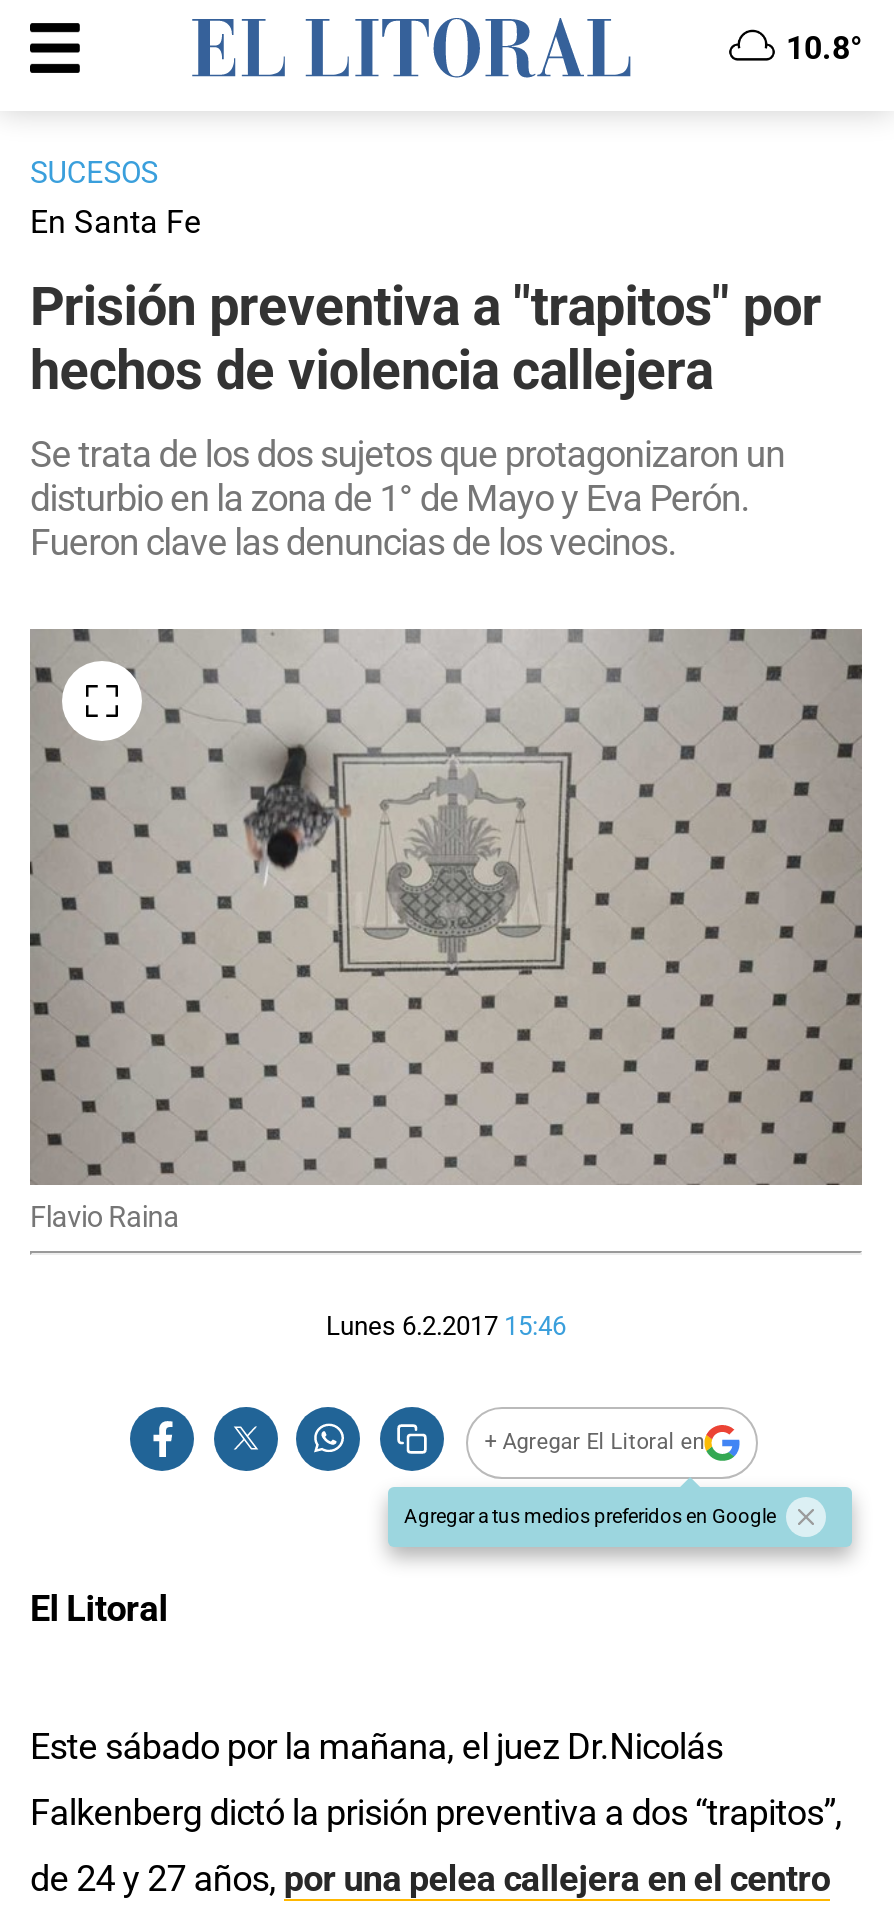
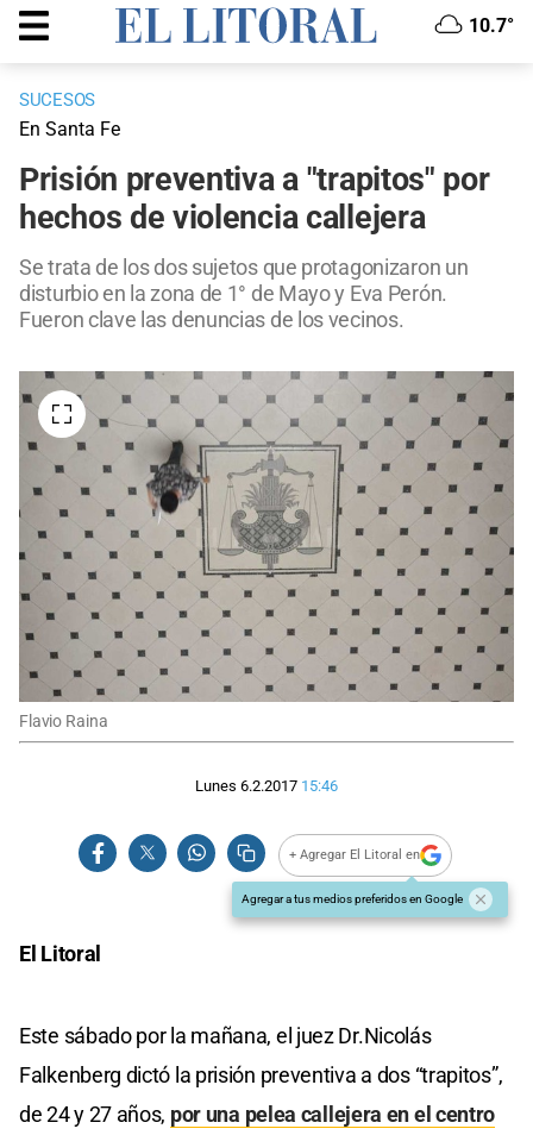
- 10.8°
+ 10.7°
